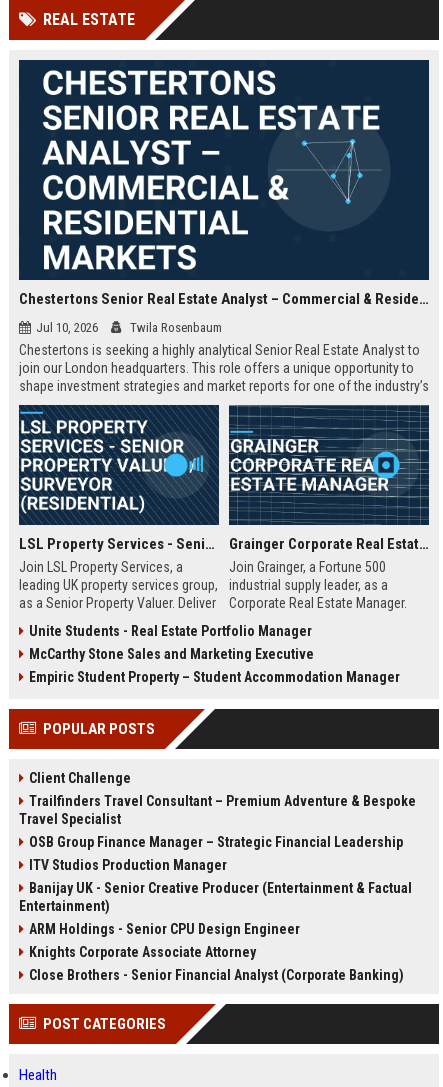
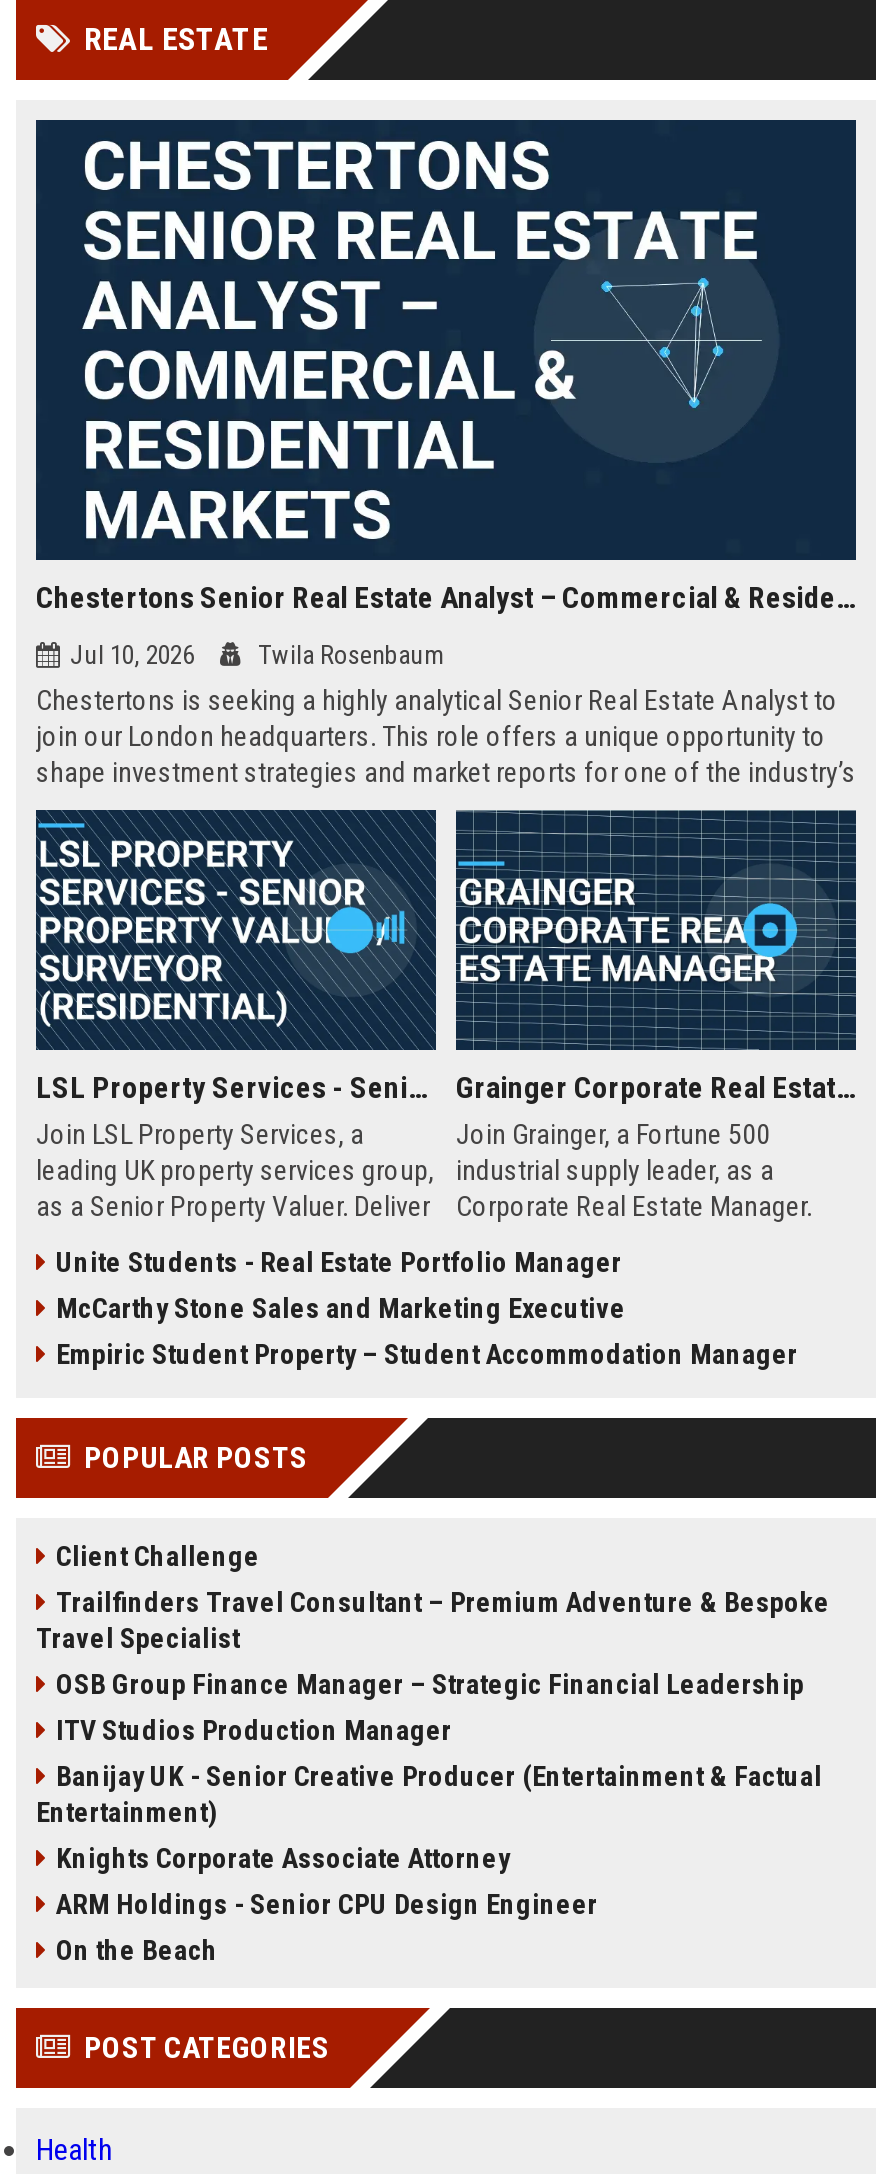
moved down: ARM Holdings - Senior CPU Design Engineer

moved up: Knights Corporate Associate Attorney

- Close Brothers - Senior Financial Analyst (Corporate Banking)
+ On the Beach
